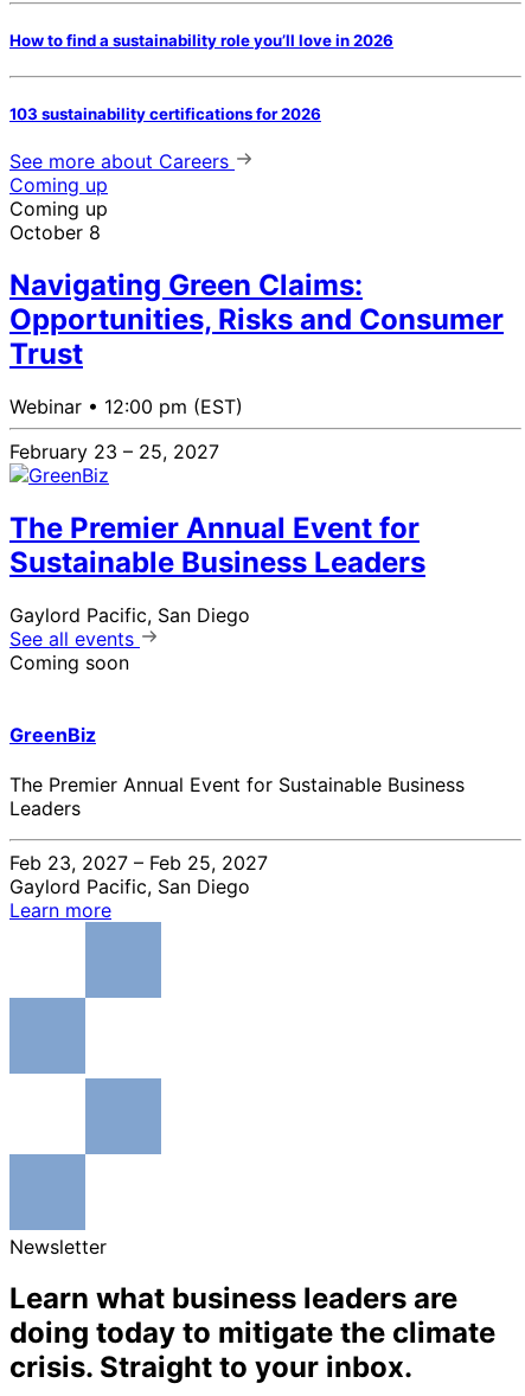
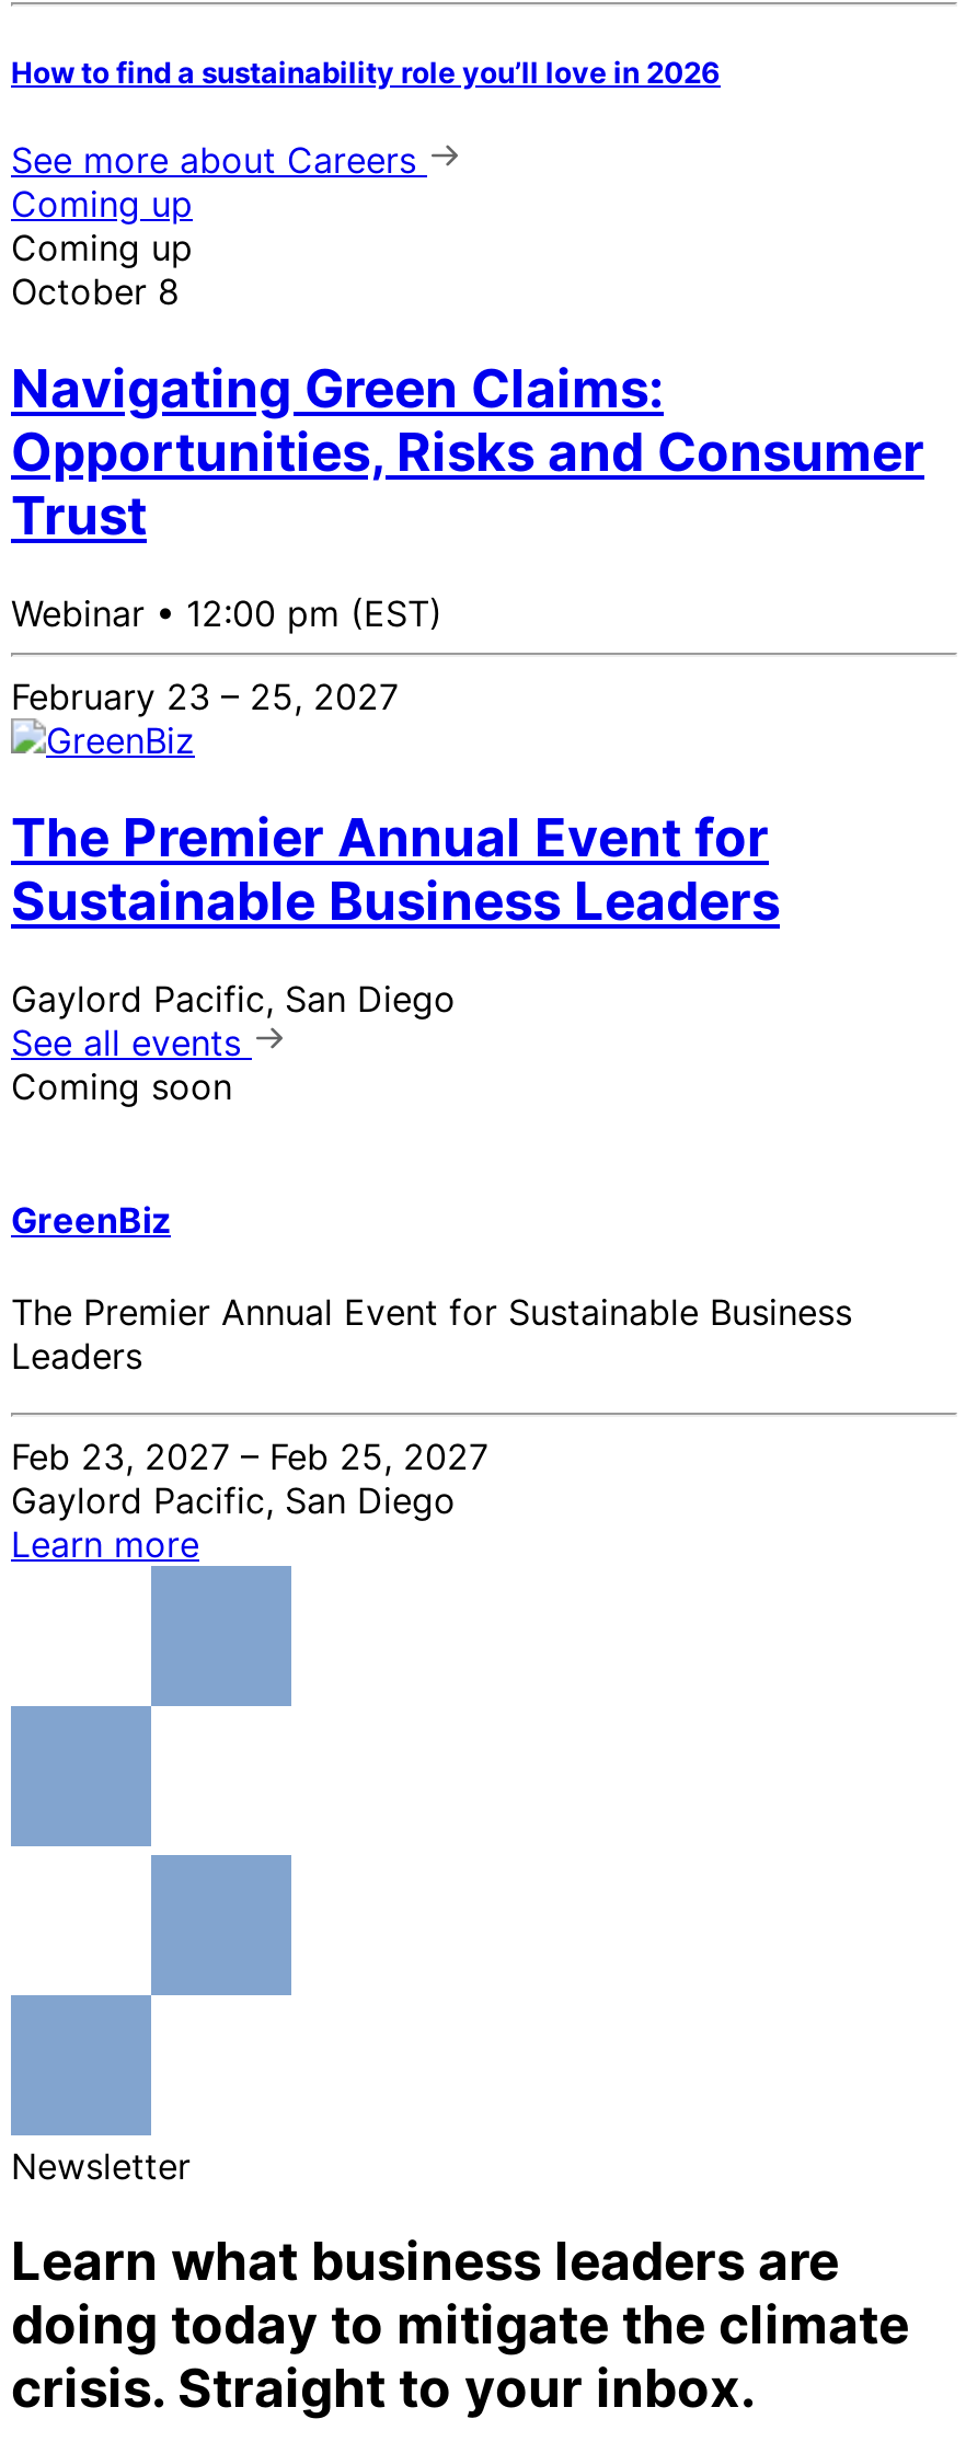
- 103 sustainability certifications for 2026
